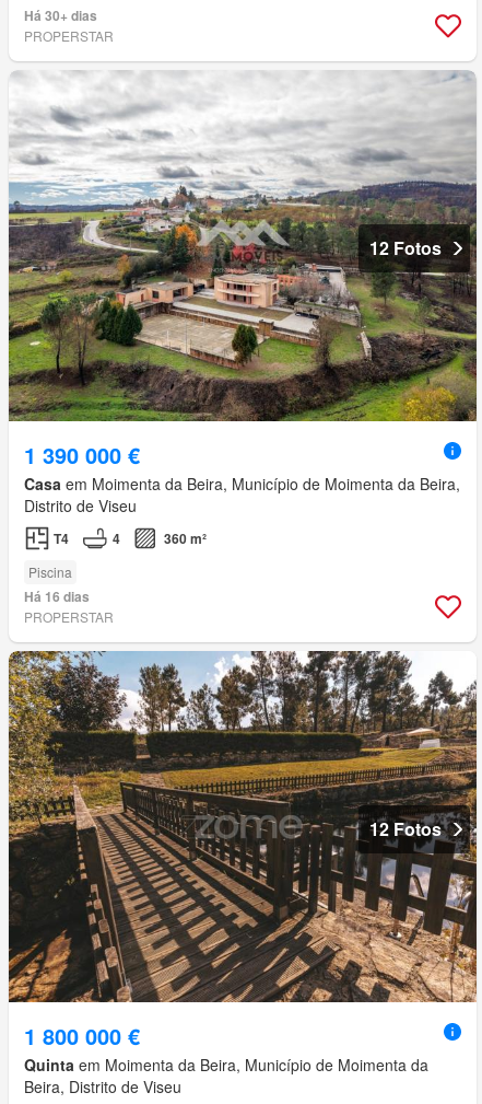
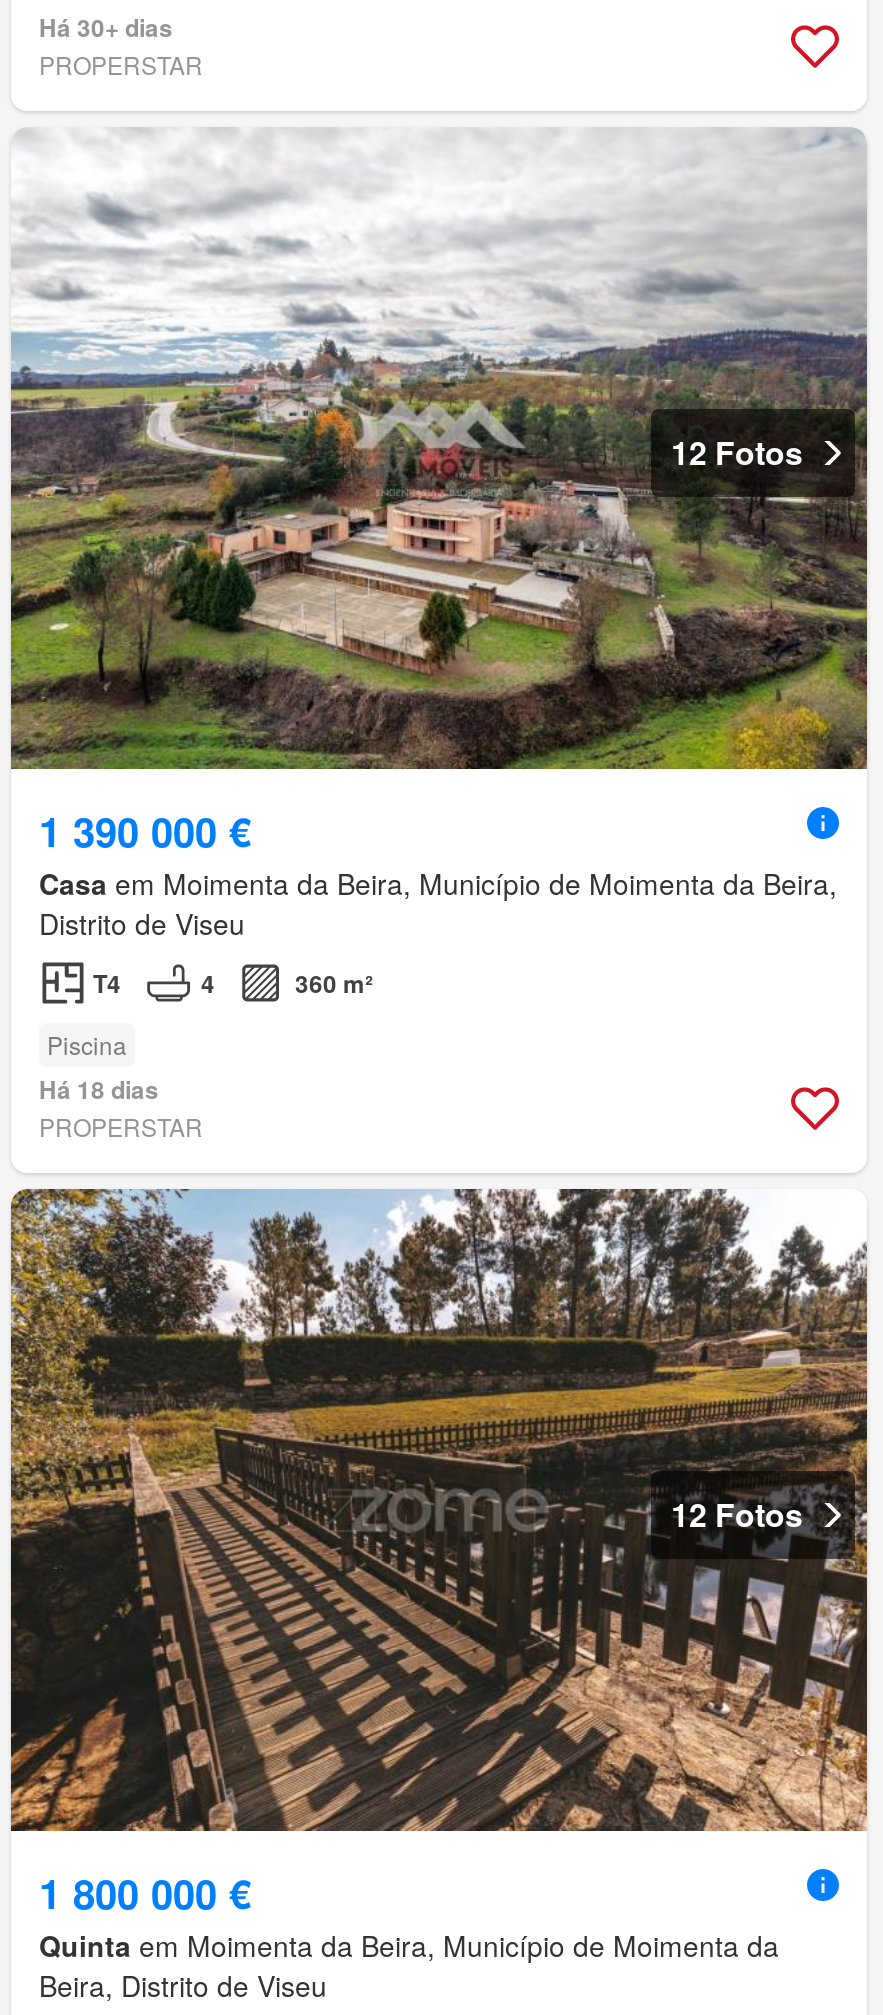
- Há 16 dias
+ Há 18 dias
